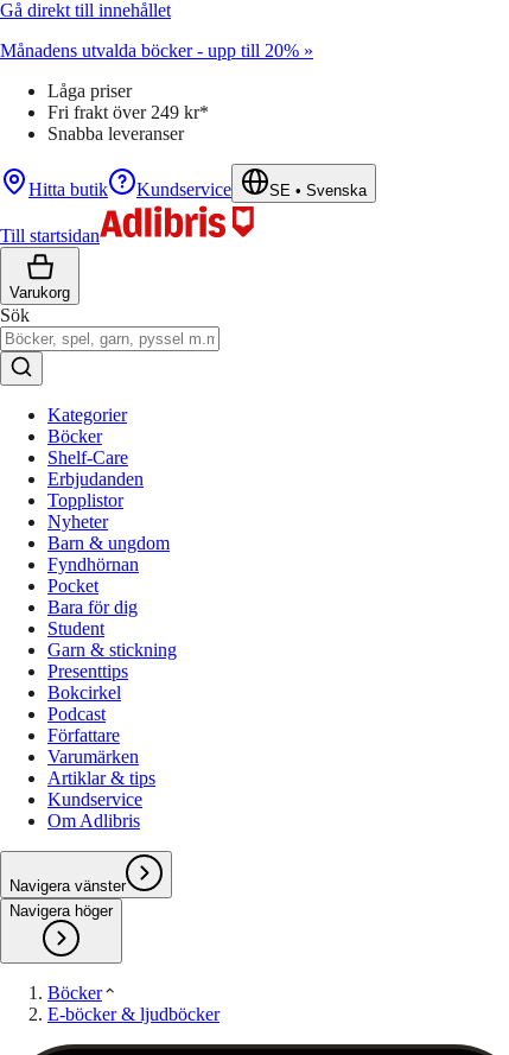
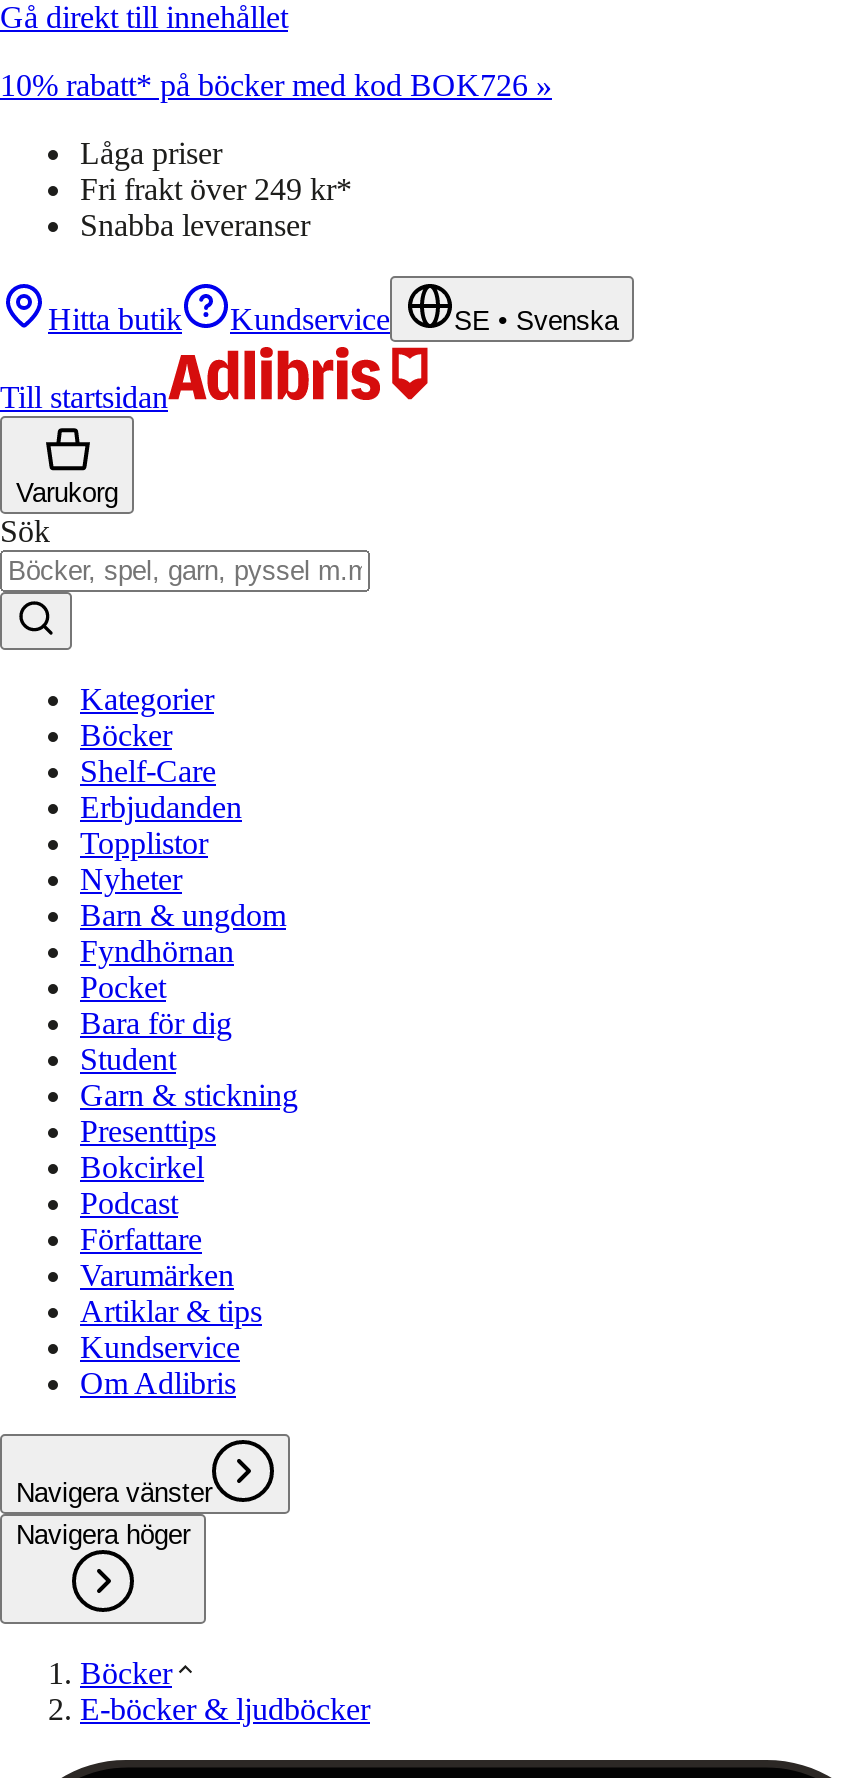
- Månadens utvalda böcker - upp till 20% »
+ 10% rabatt* på böcker med kod BOK726 »
